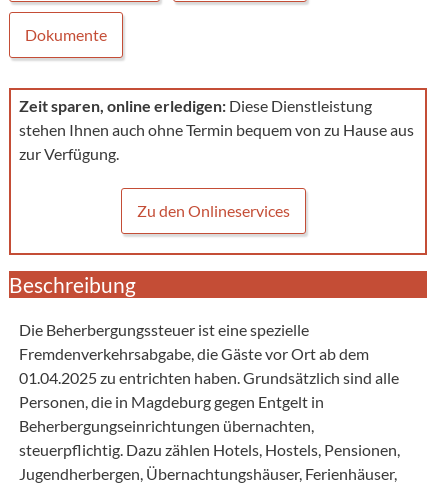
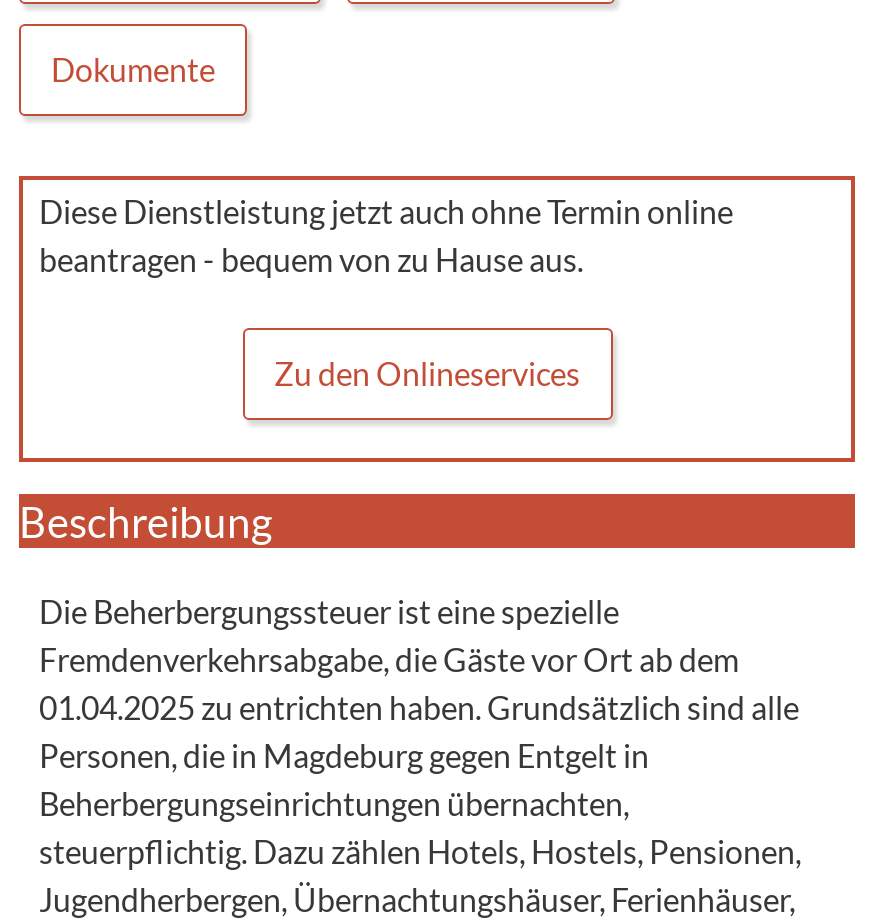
- Zeit sparen, online erledigen: Diese Dienstleistung
- stehen Ihnen auch ohne Termin bequem von zu Hause aus
- zur Verfügung.
+ Diese Dienstleistung jetzt auch ohne Termin online
+ beantragen - bequem von zu Hause aus.
